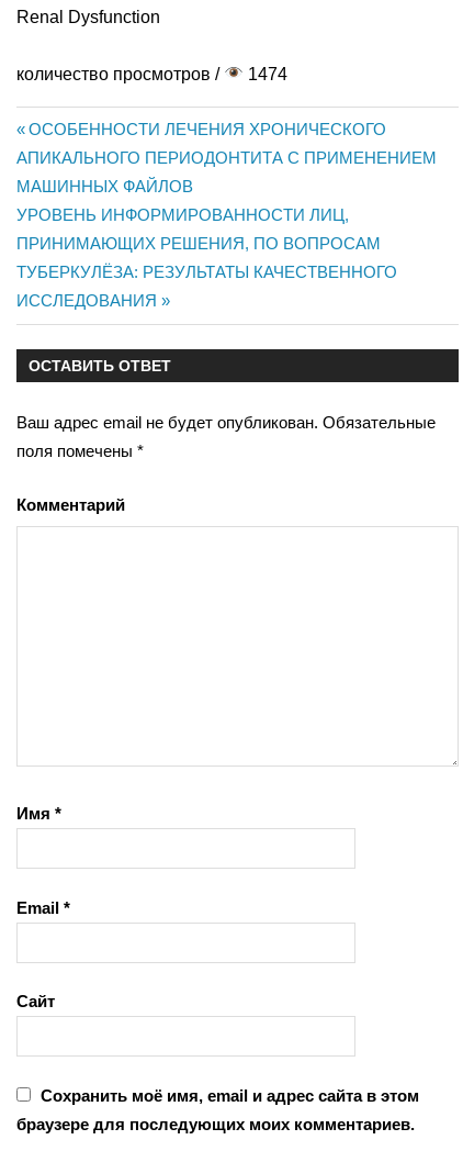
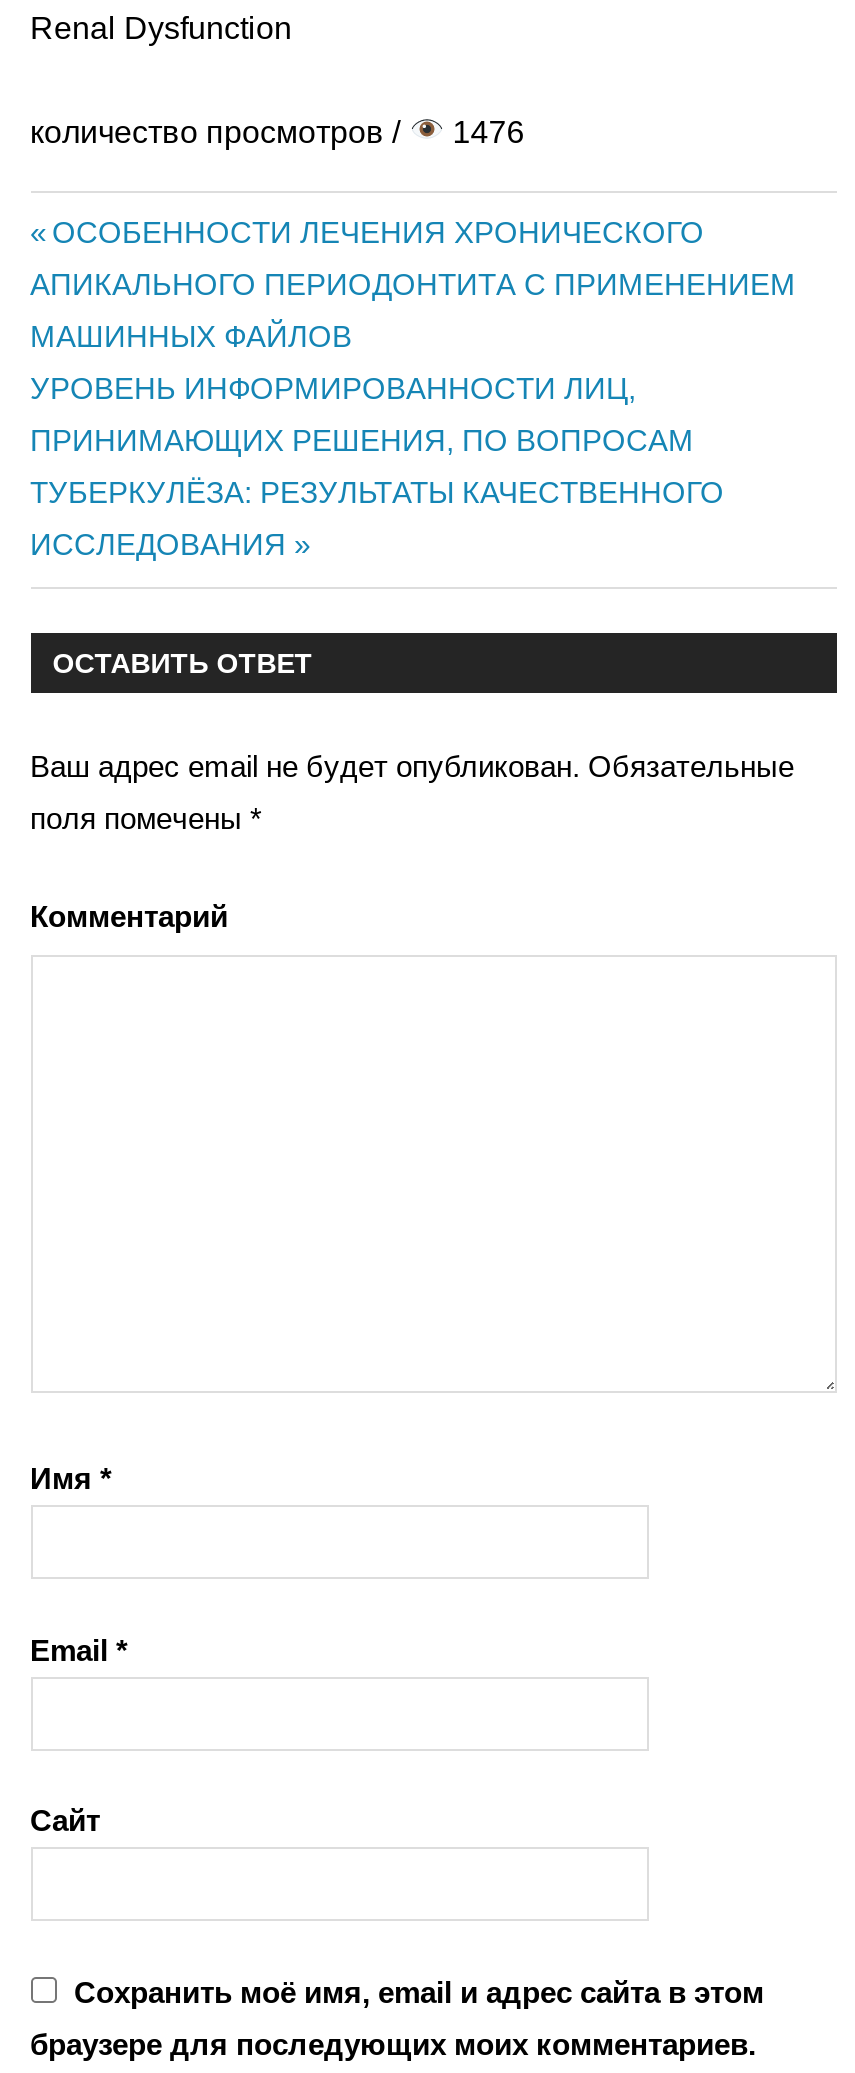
- количество просмотров / 1474
+ количество просмотров / 1476
